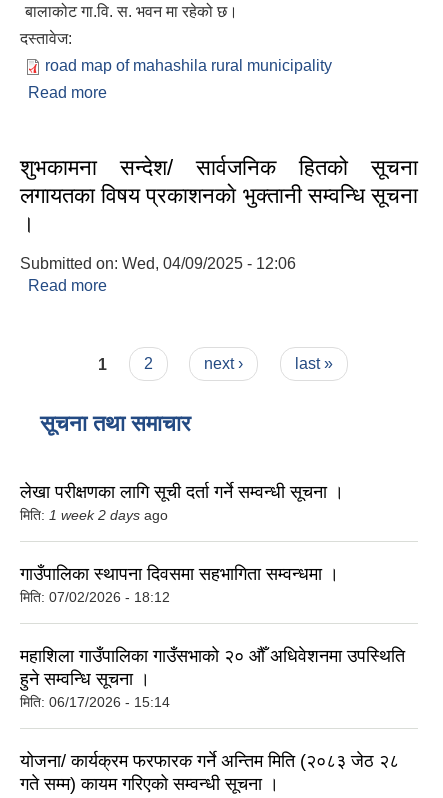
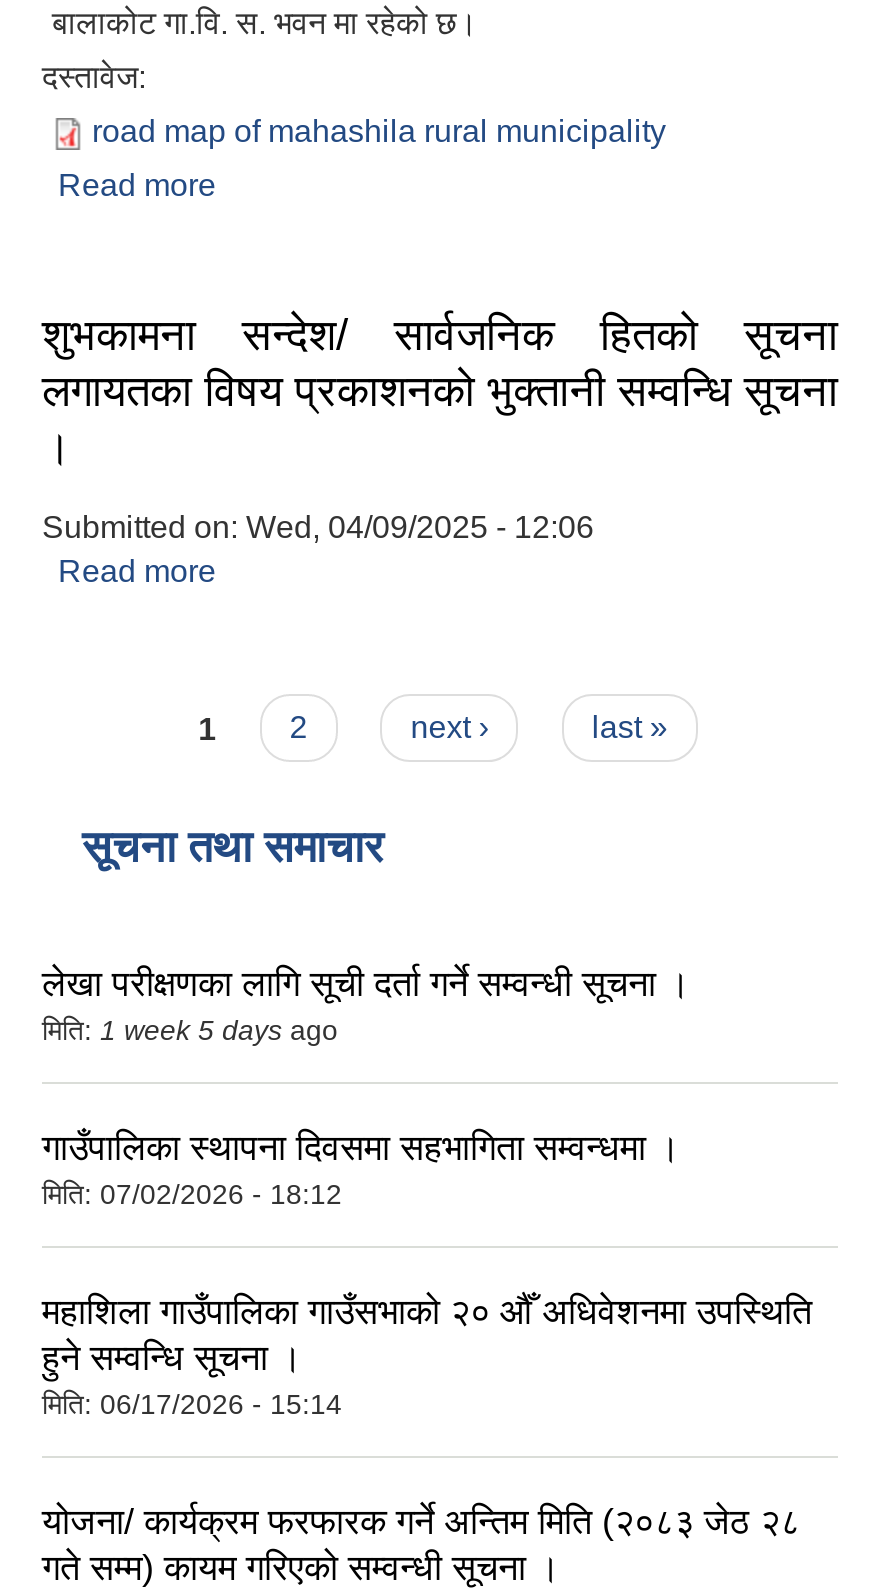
- मिति: 1 week 2 days ago
+ मिति: 1 week 5 days ago
